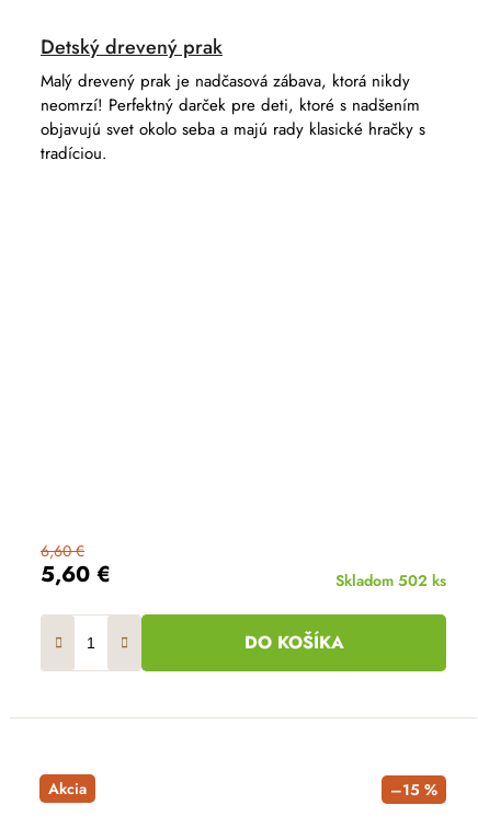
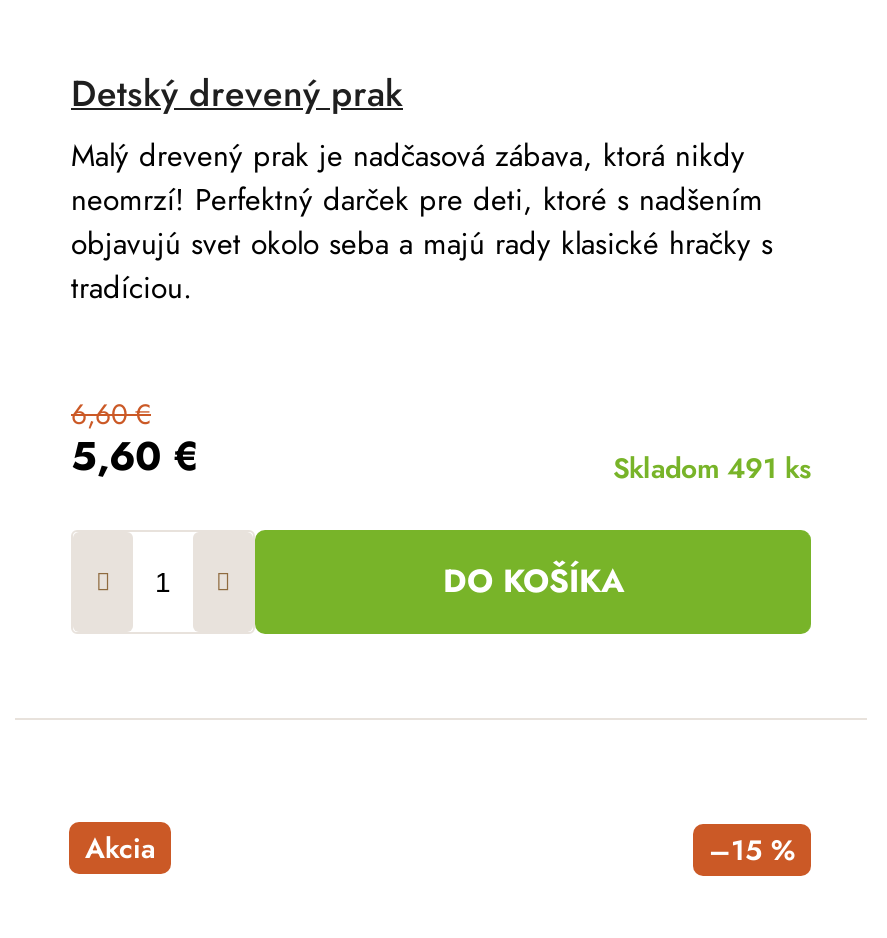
- Skladom 502 ks
+ Skladom 491 ks
